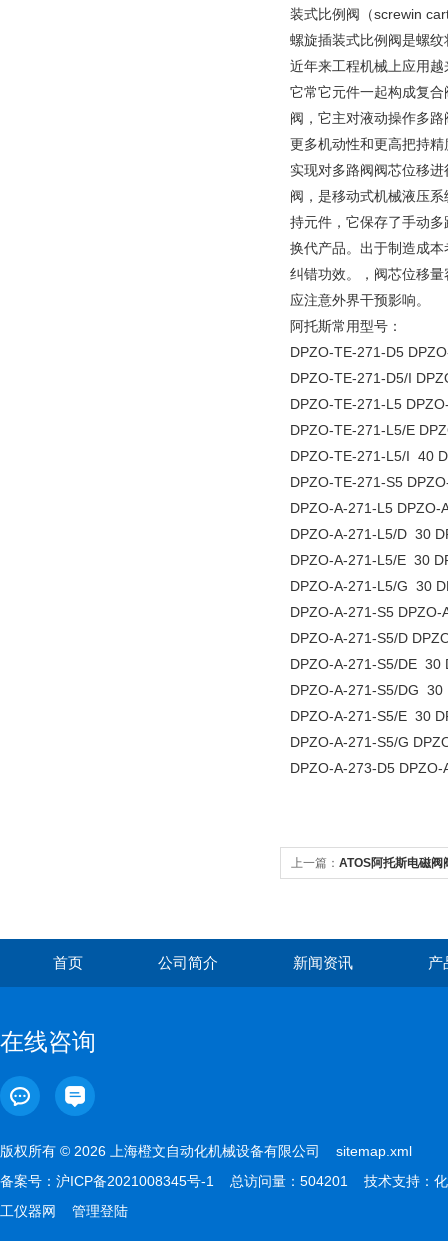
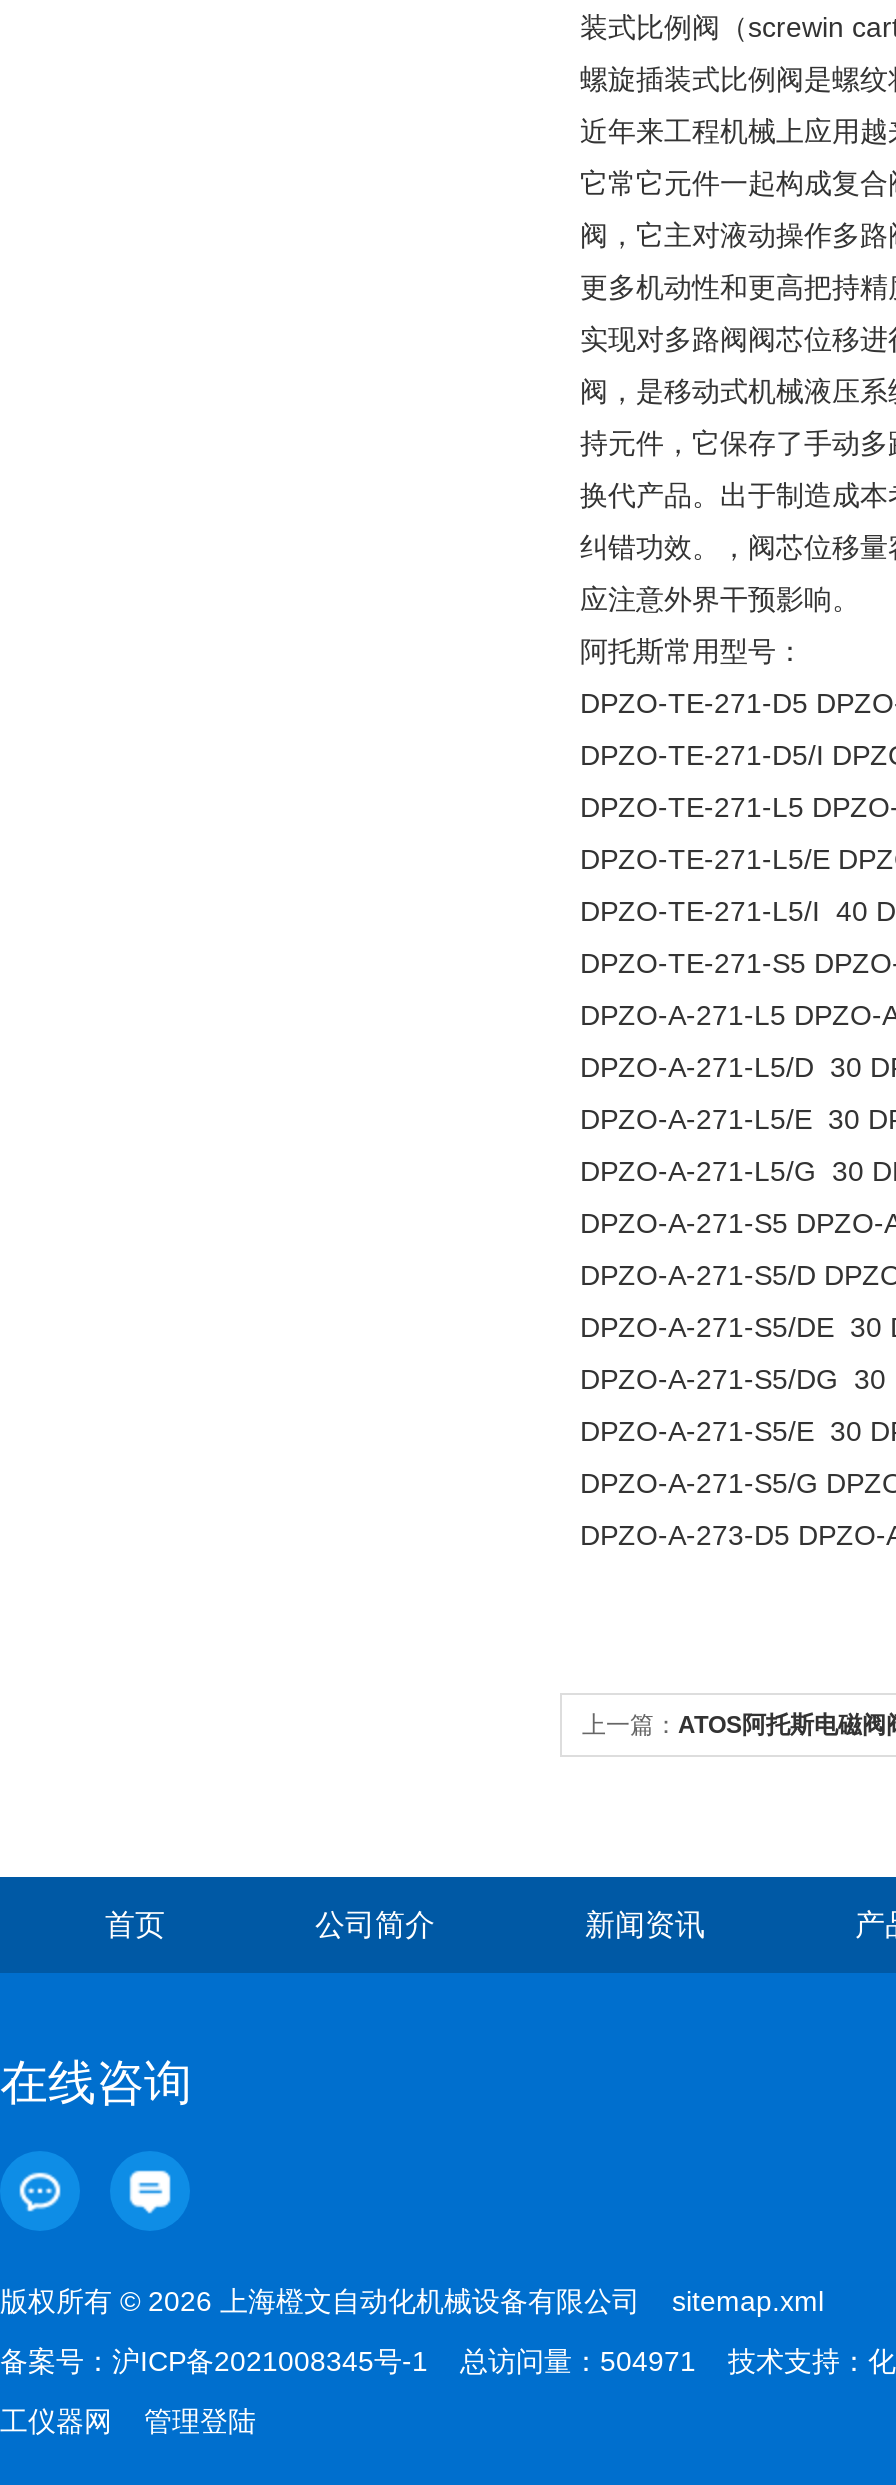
- 备案号：沪ICP备2021008345号-1总访问量：504201 技术支持：化
+ 备案号：沪ICP备2021008345号-1总访问量：504971 技术支持：化
